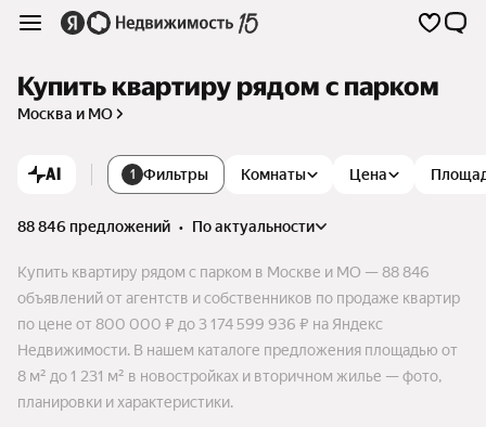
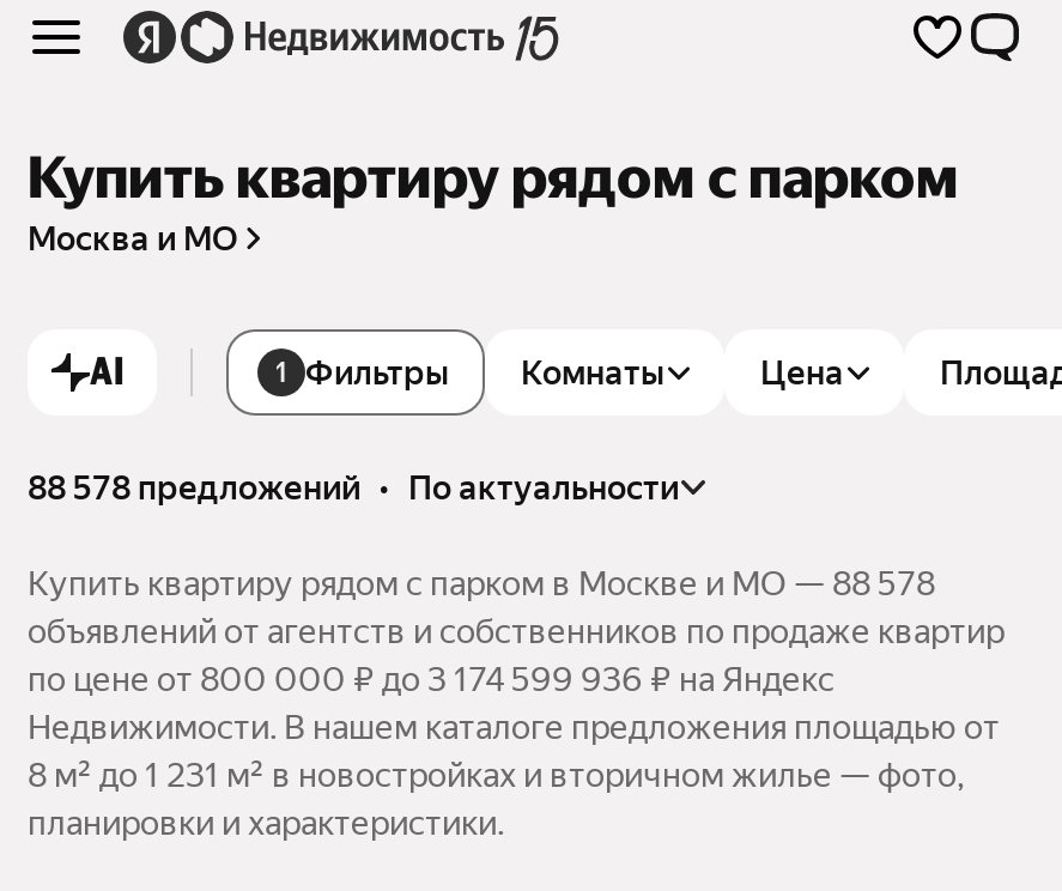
- 88 846 предложений • по актуальности
+ 88 578 предложений • по актуальности

- Купить квартиру рядом с парком в Москве и МО — 88 846
+ Купить квартиру рядом с парком в Москве и МО — 88 578
